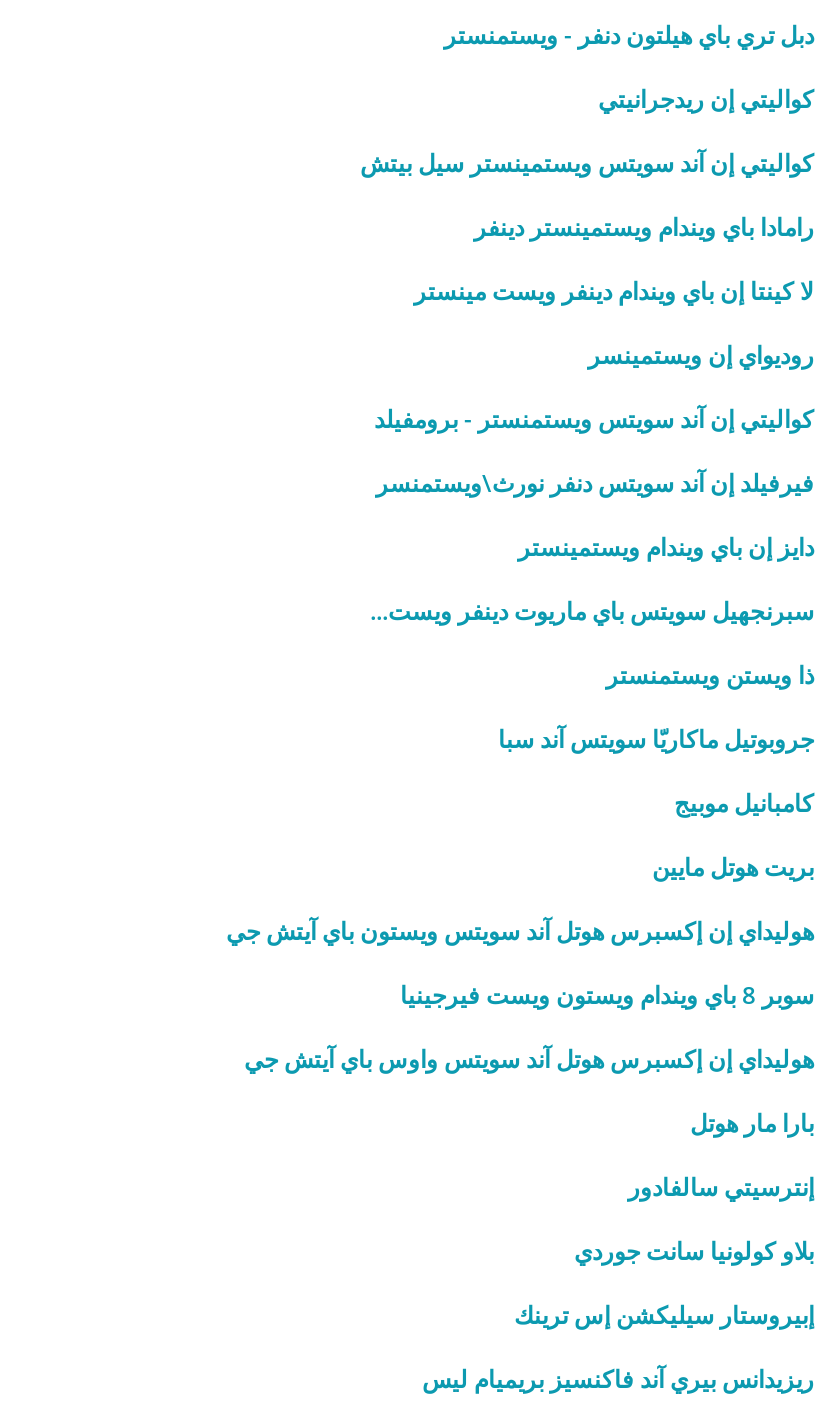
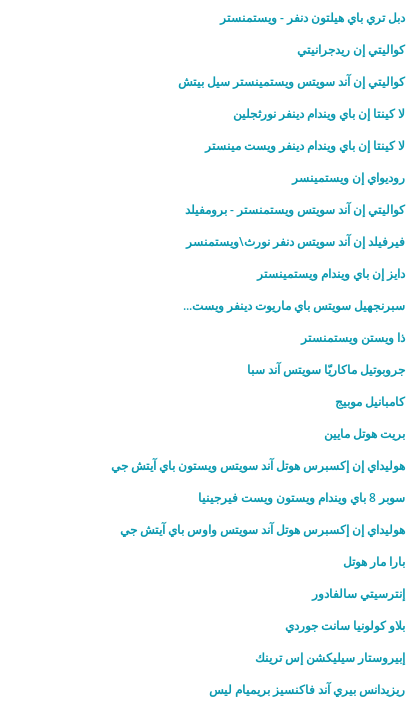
- رامادا باي ويندام ويستمينستر دينفر
+ لا كينتا إن باي ويندام دينفر نورثجلين
